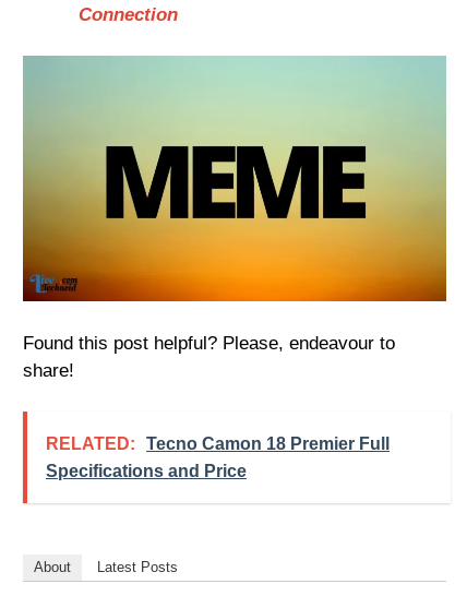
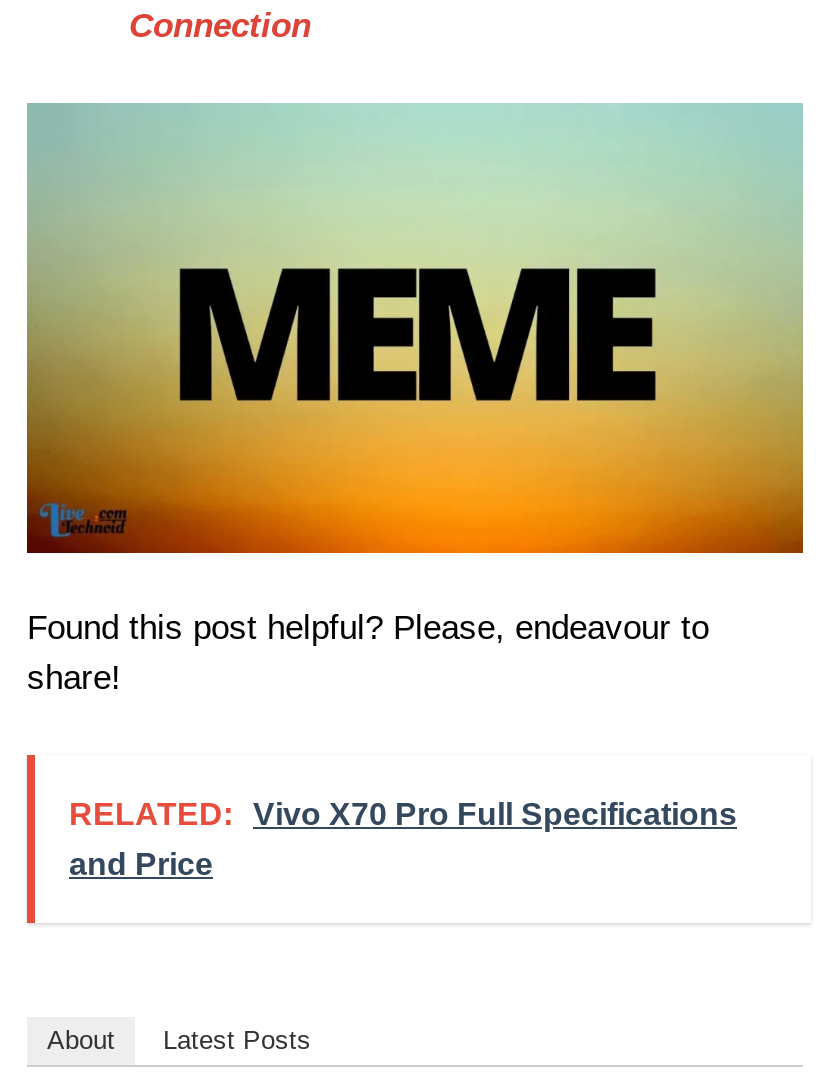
- RELATED: Tecno Camon 18 Premier Full
+ RELATED: Vivo X70 Pro Full Specifications

- Specifications and Price
+ and Price
